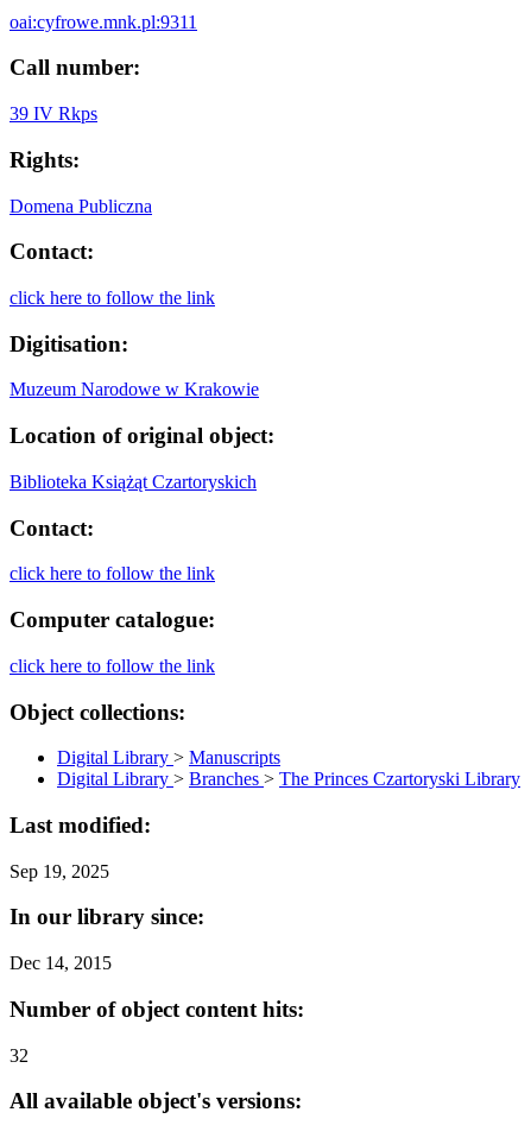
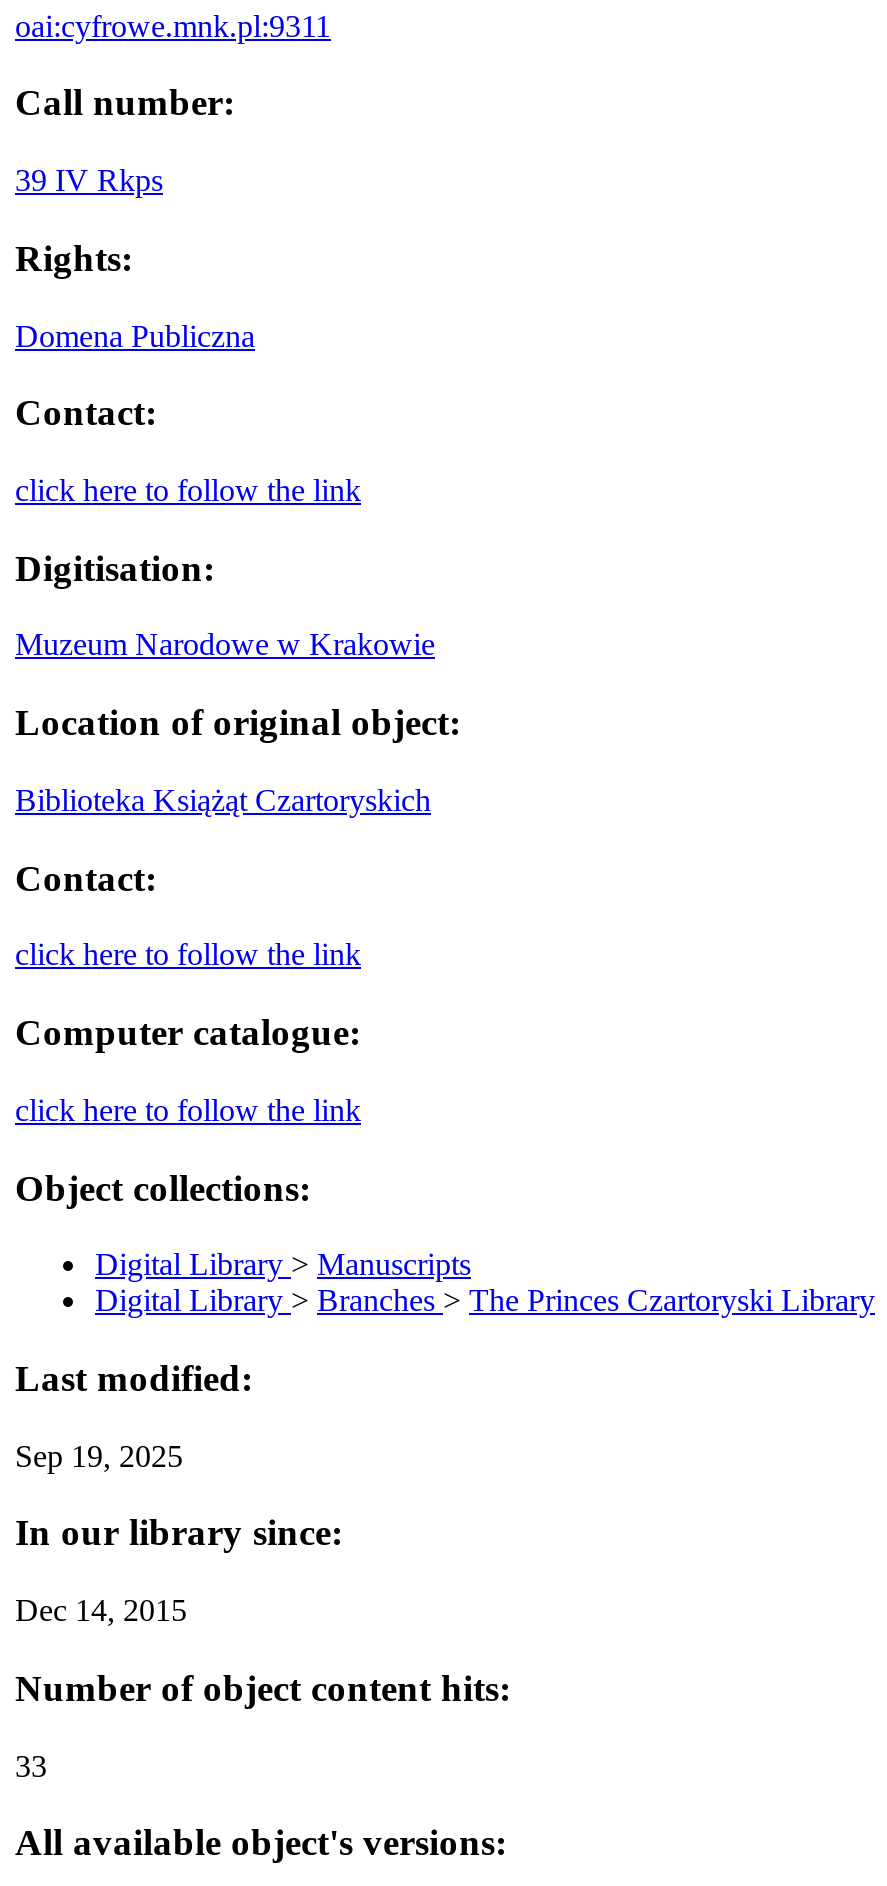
- 32
+ 33
